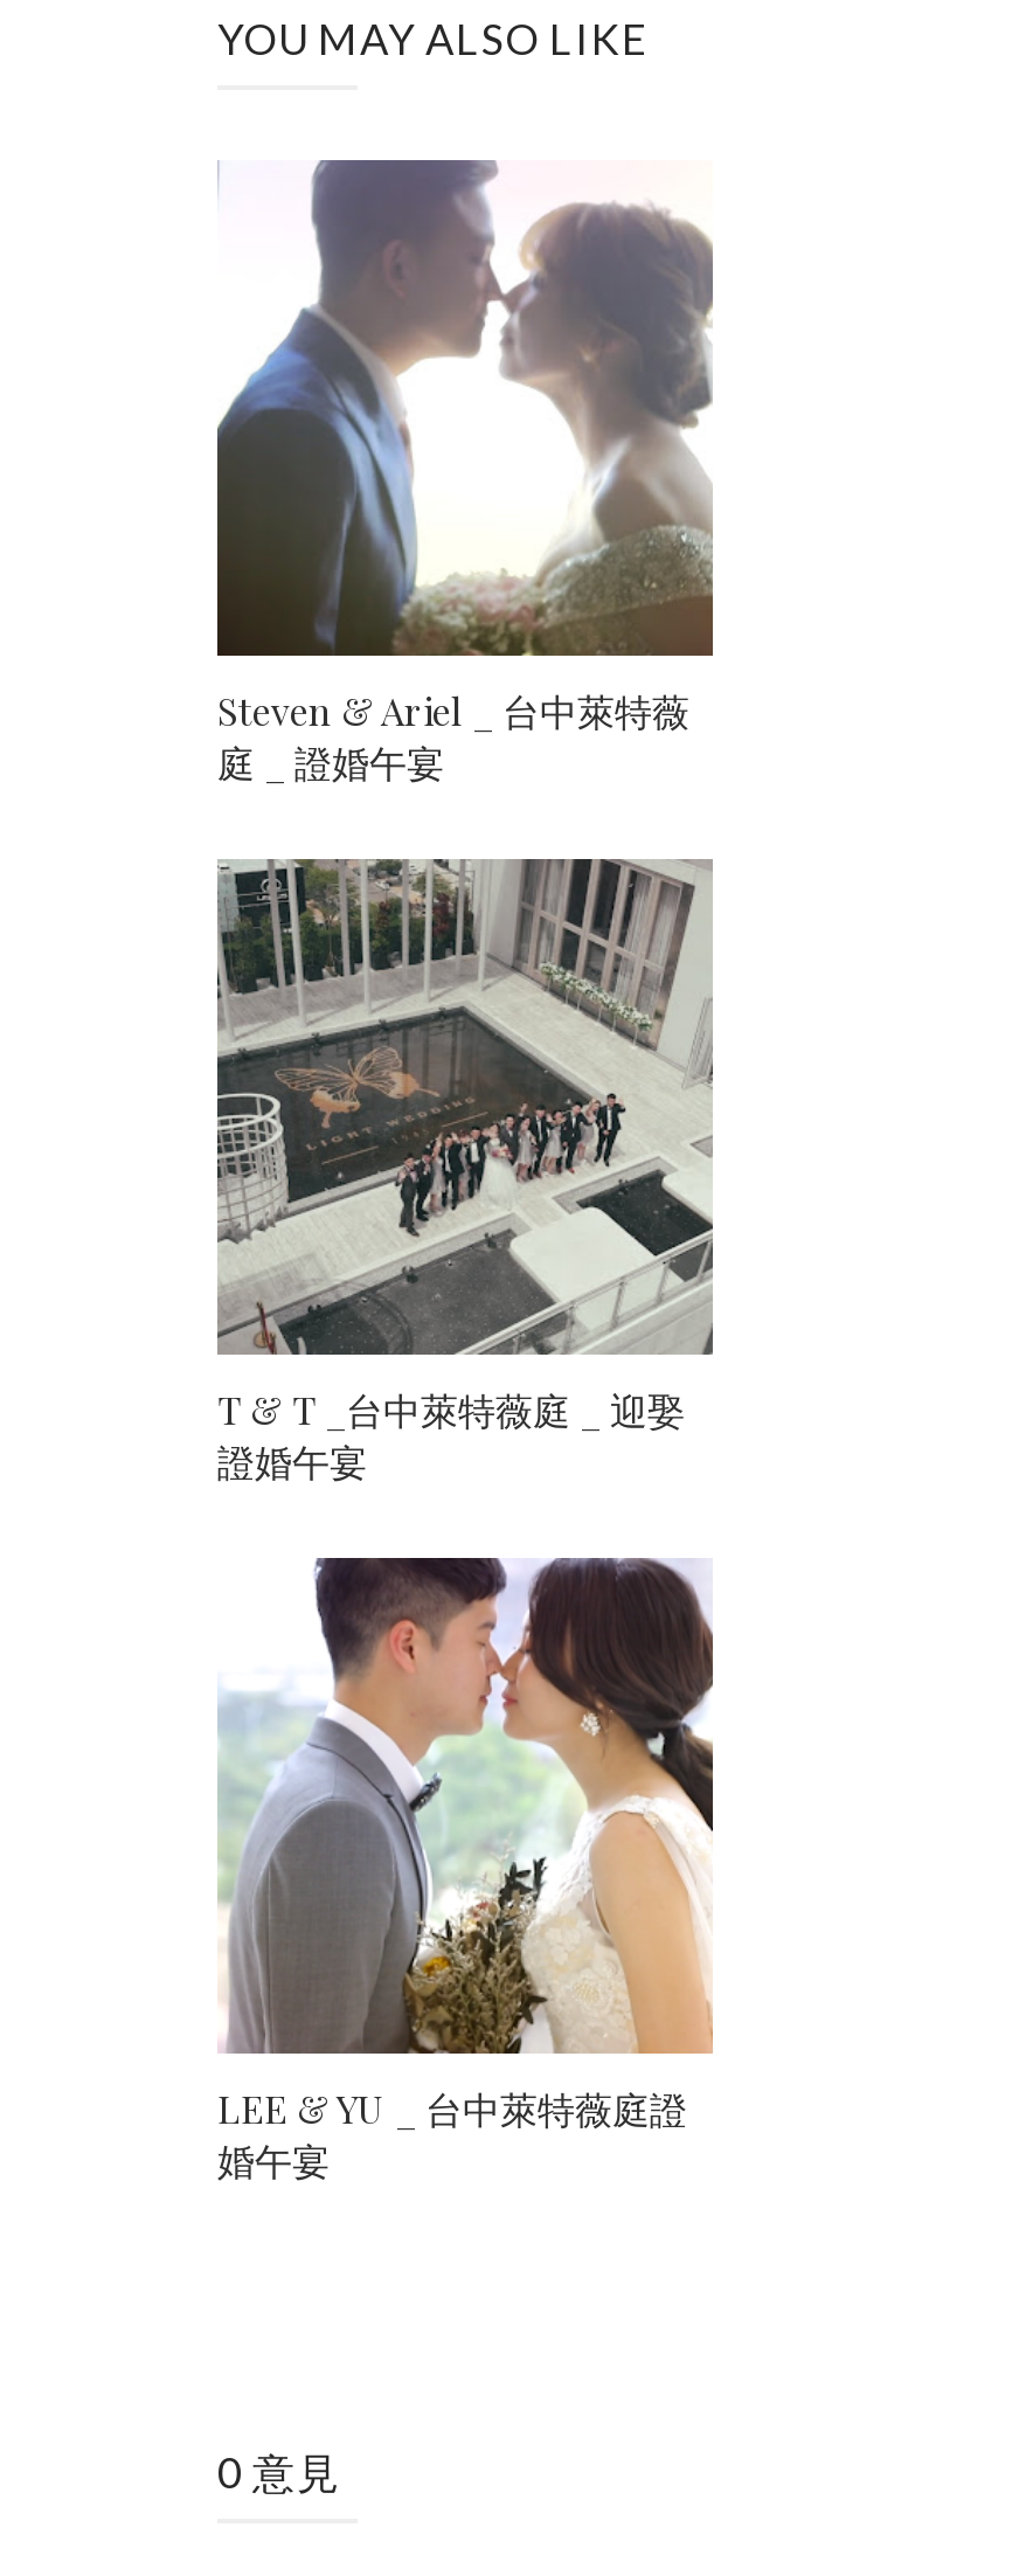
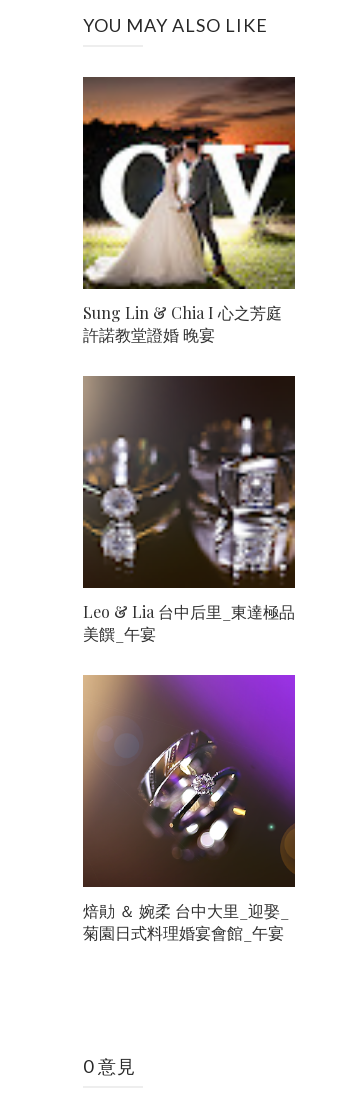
- [image]
- Steven & Ariel _ 台中萊特薇
- 庭 _ 證婚午宴
+ [image]
+ Sung Lin & Chia I 心之芳庭
+ 許諾教堂證婚 晚宴

- [image]
- T & T _台中萊特薇庭 _ 迎娶
- 證婚午宴
+ [image]
+ Leo & Lia 台中后里_東達極品
+ 美饌_午宴

- [image]
- LEE & YU _ 台中萊特薇庭證
- 婚午宴
+ [image]
+ 焙勛 ＆ 婉柔 台中大里_迎娶_
+ 菊園日式料理婚宴會館_午宴
